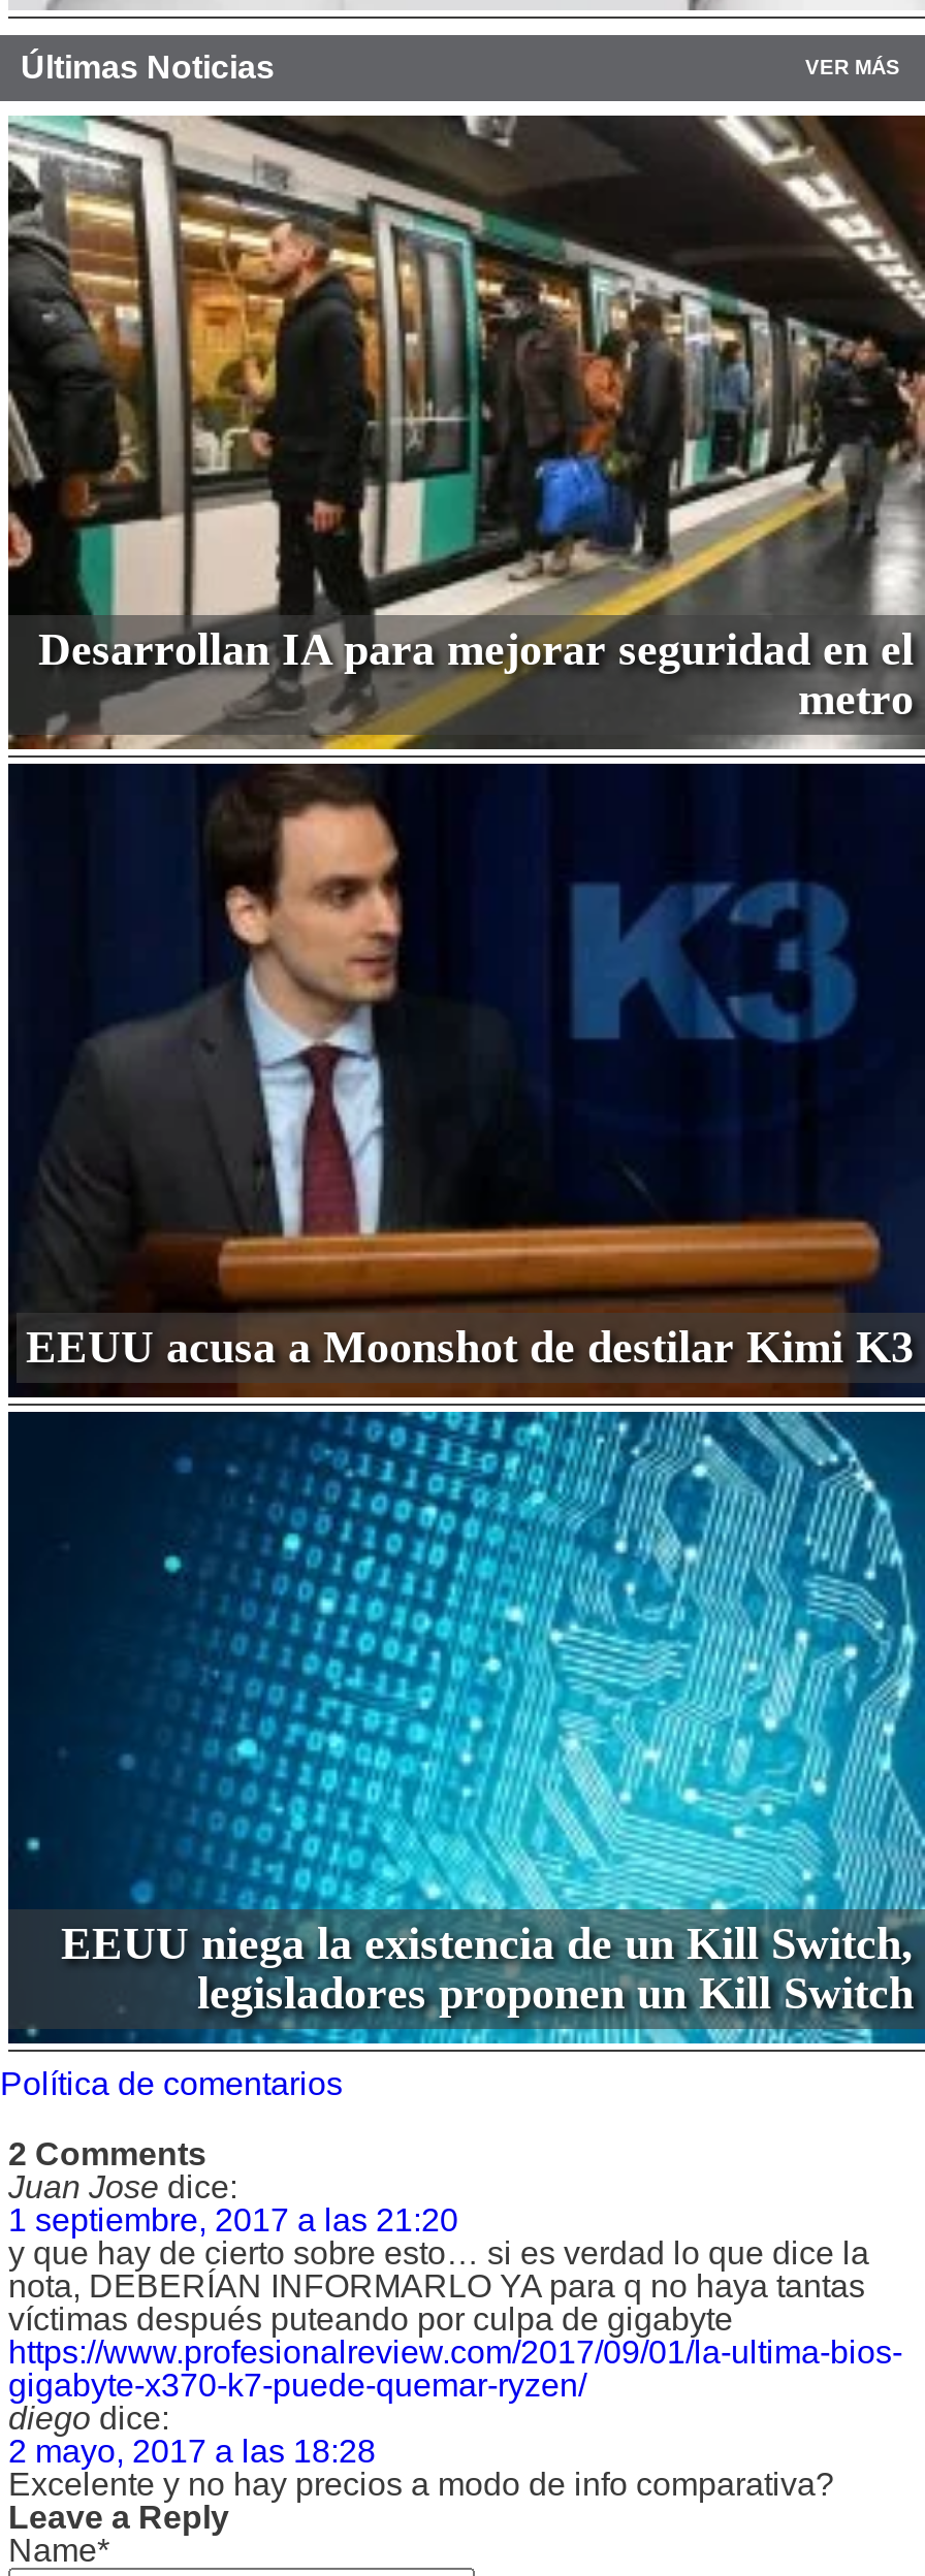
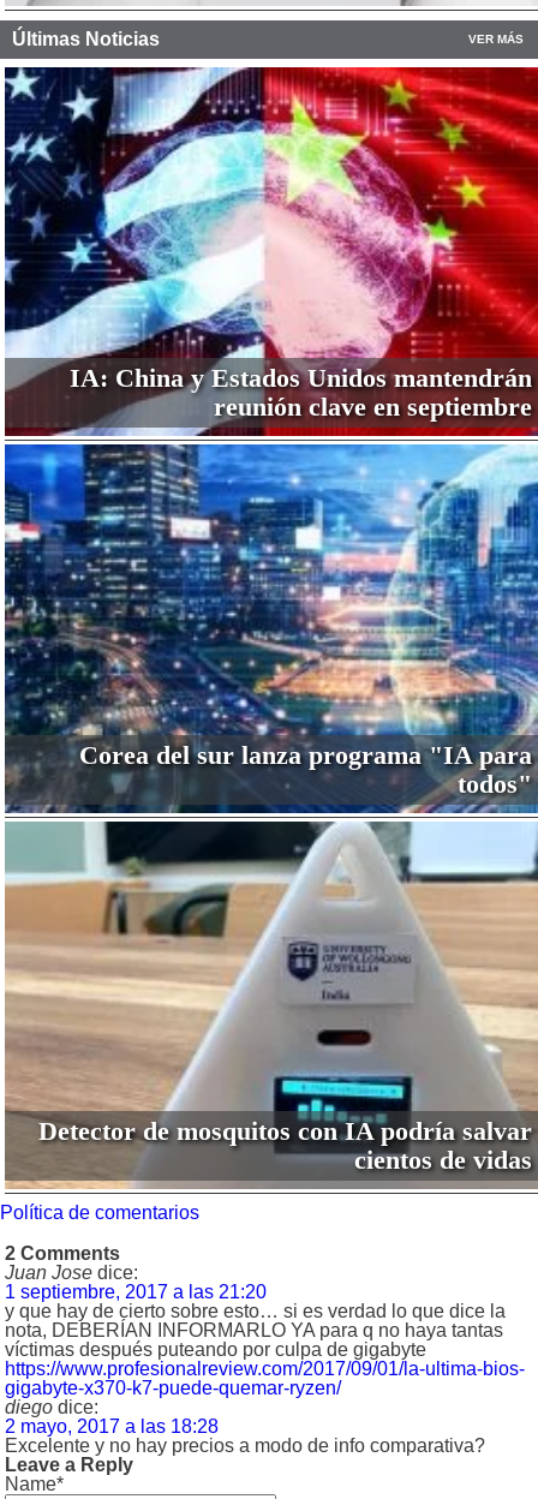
- [image]
- Desarrollan IA para mejorar seguridad en el
- metro
+ [image]
+ IA: China y Estados Unidos mantendrán
+ reunión clave en septiembre

- [image]
- EEUU acusa a Moonshot de destilar Kimi K3
+ [image]
+ Corea del sur lanza programa "IA para
+ todos"

- [image]
- EEUU niega la existencia de un Kill Switch,
- legisladores proponen un Kill Switch
+ [image]
+ Detector de mosquitos con IA podría salvar
+ cientos de vidas
